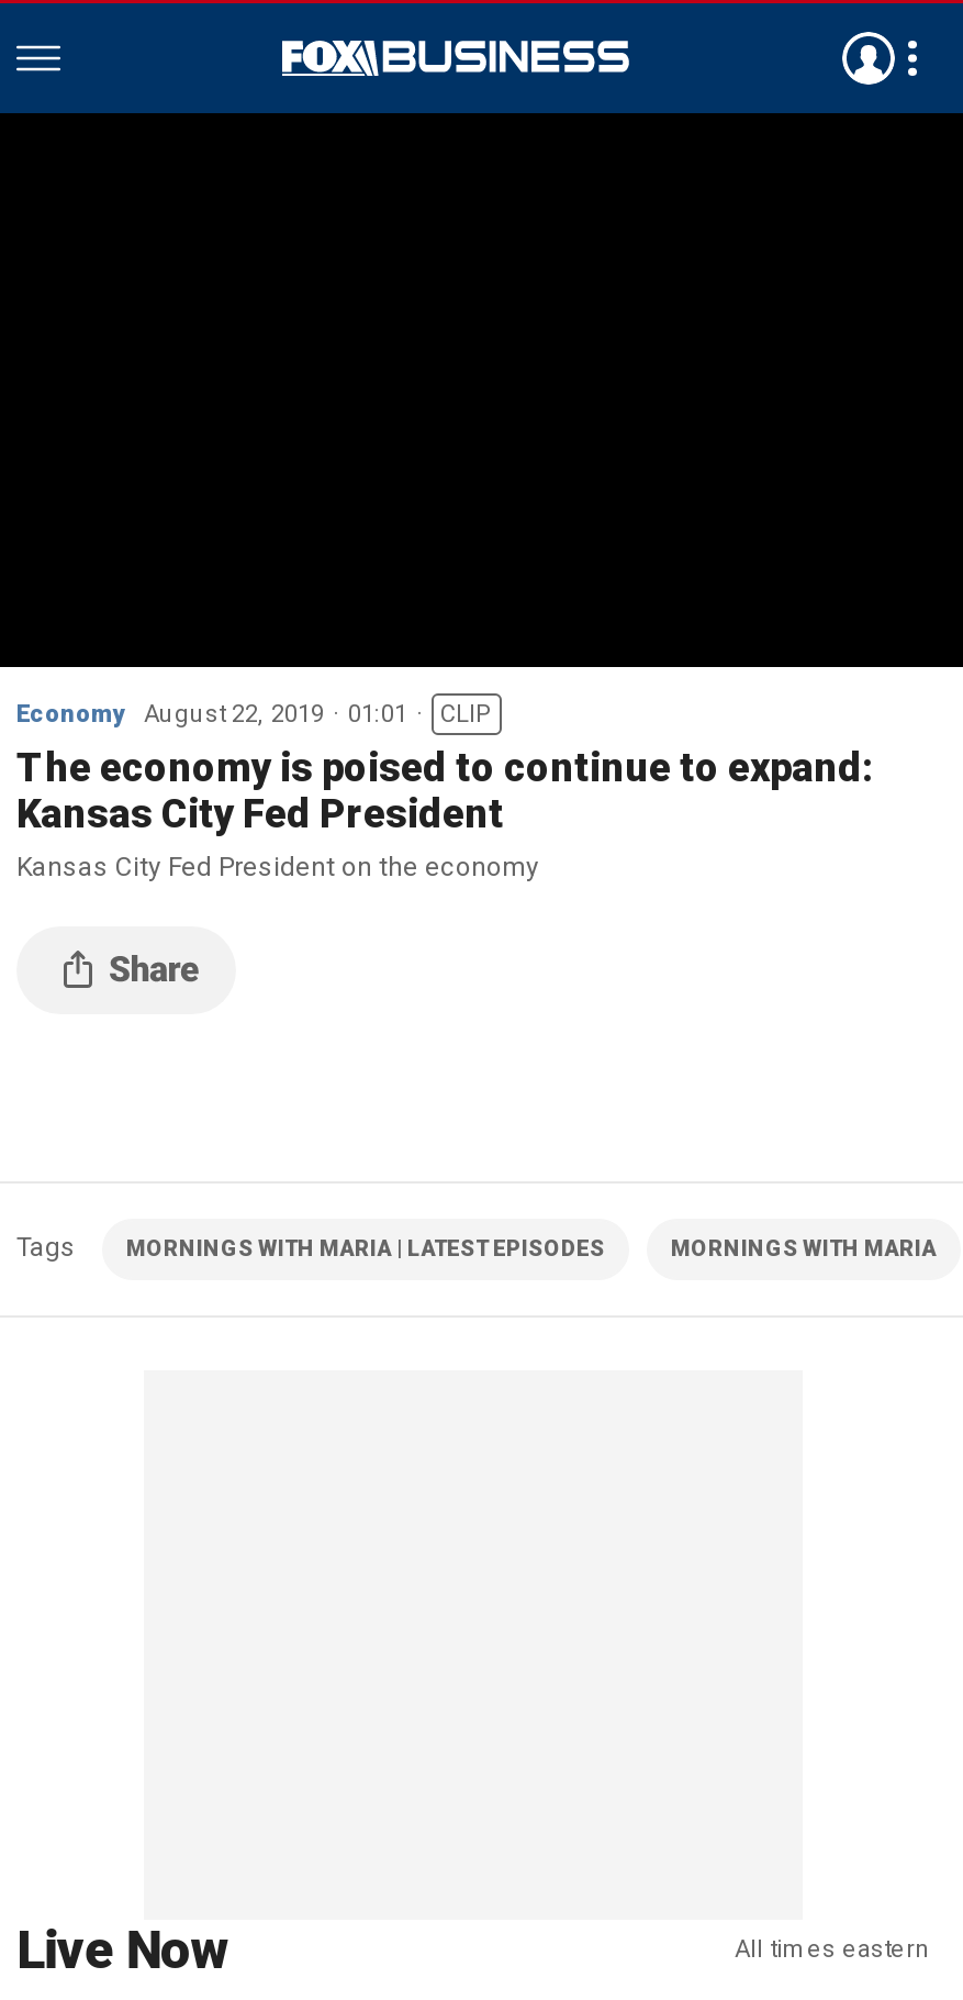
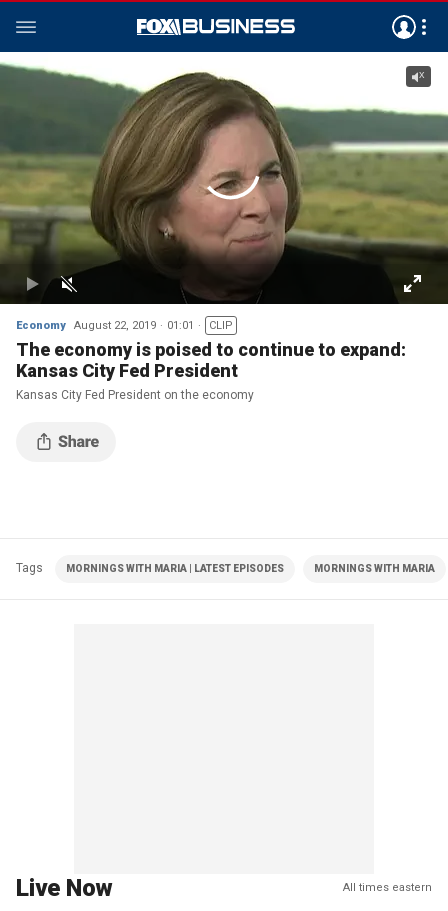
+ [image]
